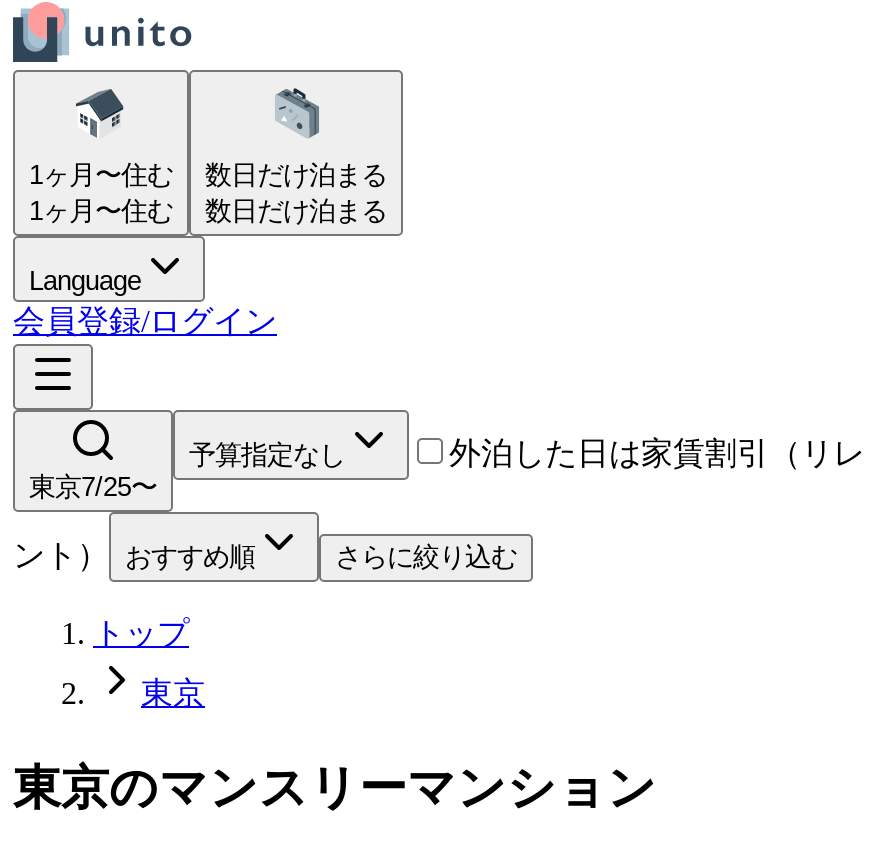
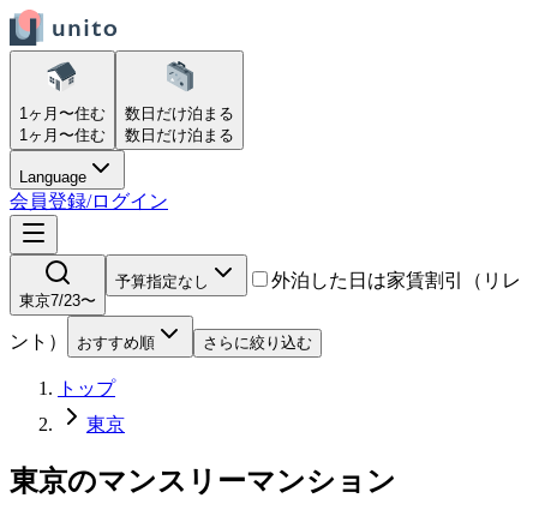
- 東京7/25〜
+ 東京7/23〜
